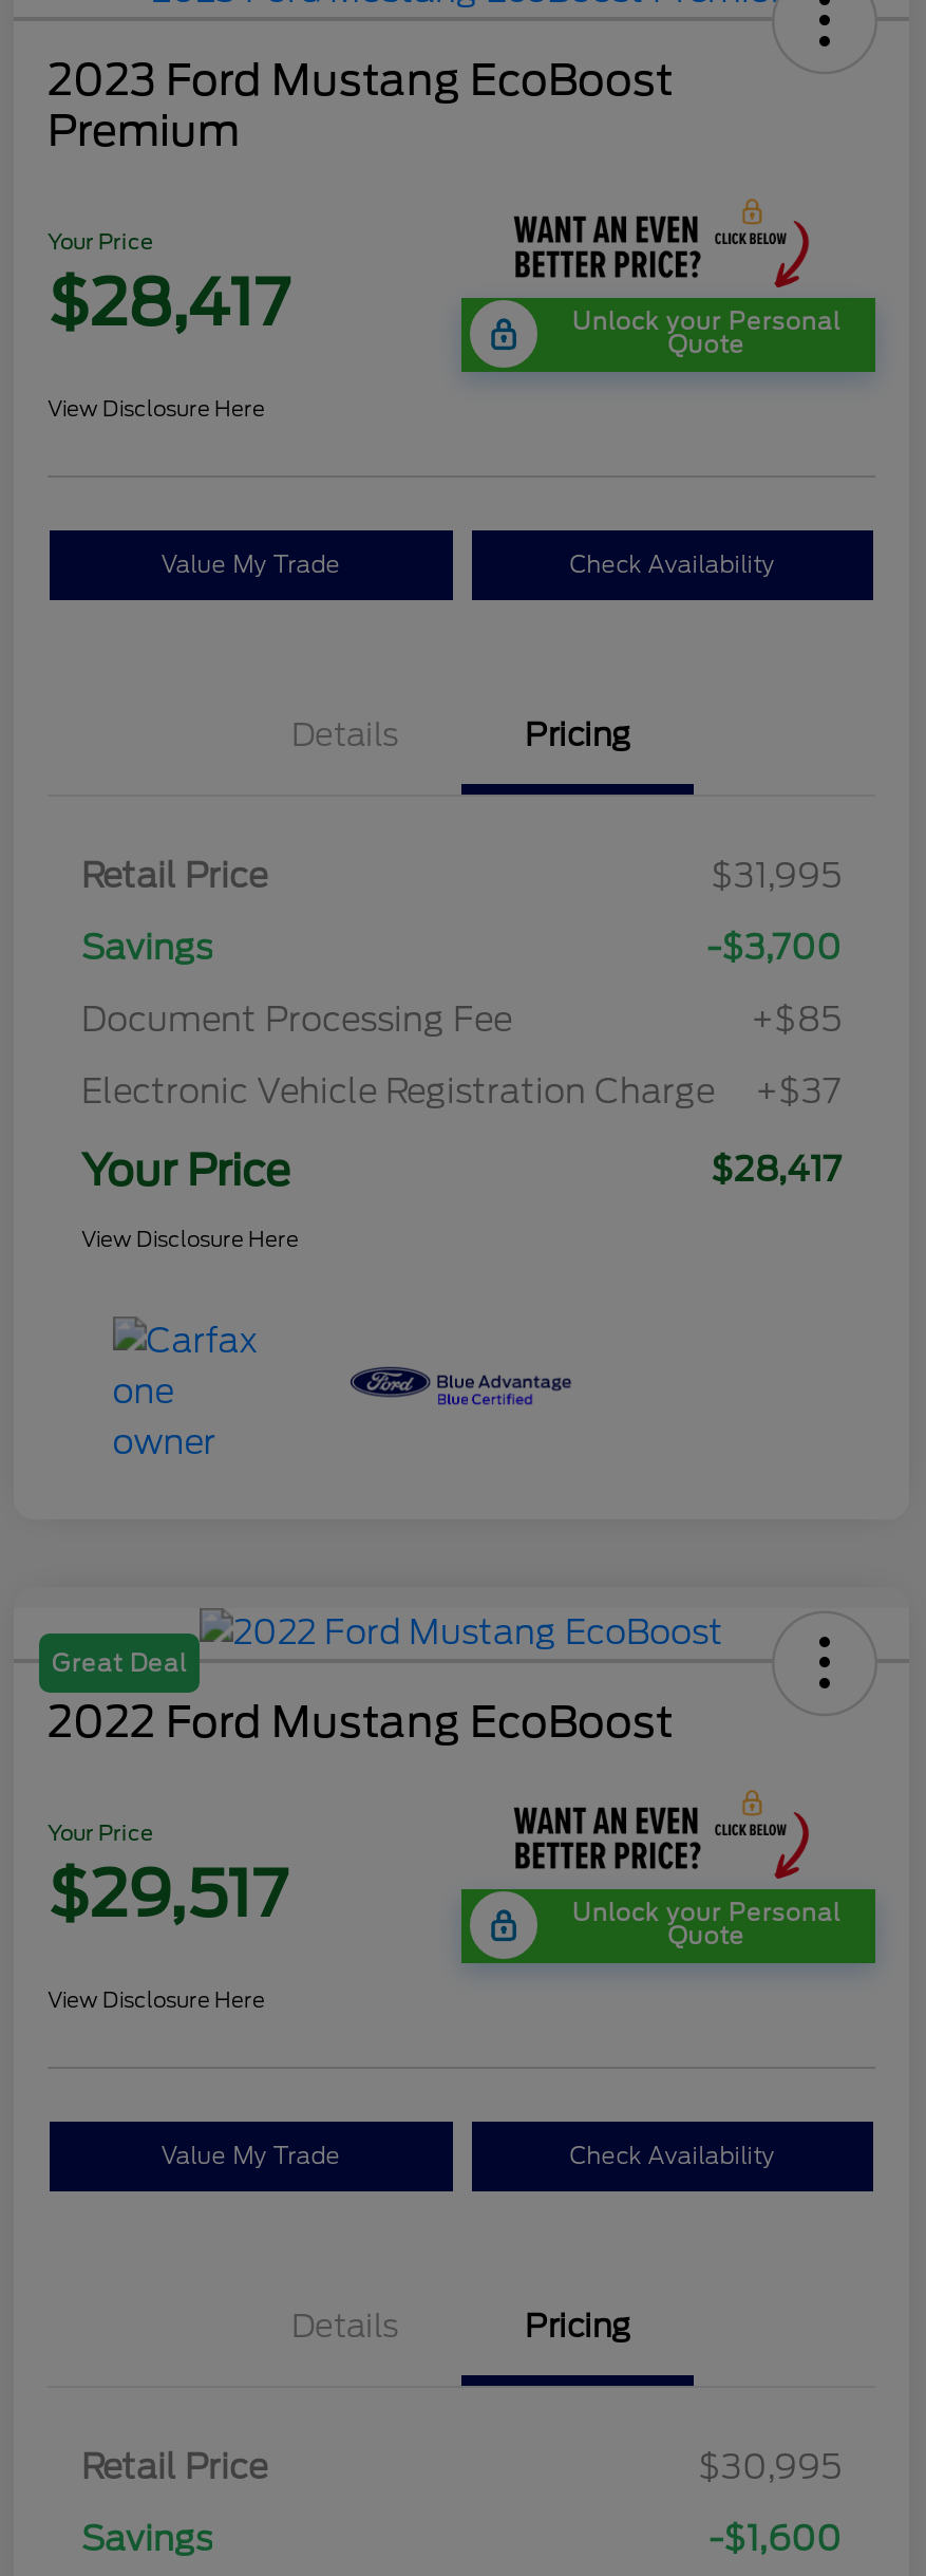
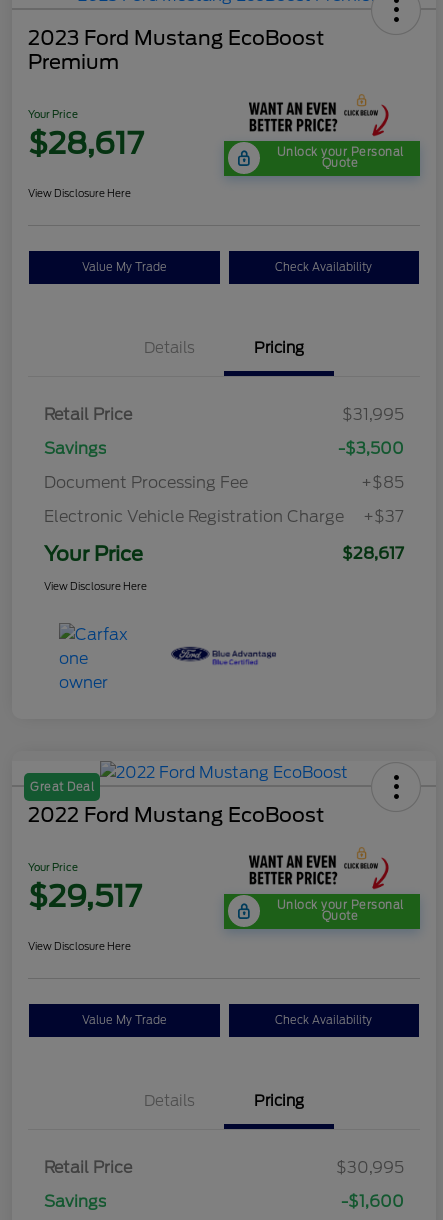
- $28,417
+ $28,617

- -$3,700
+ -$3,500

- $28,417
+ $28,617
